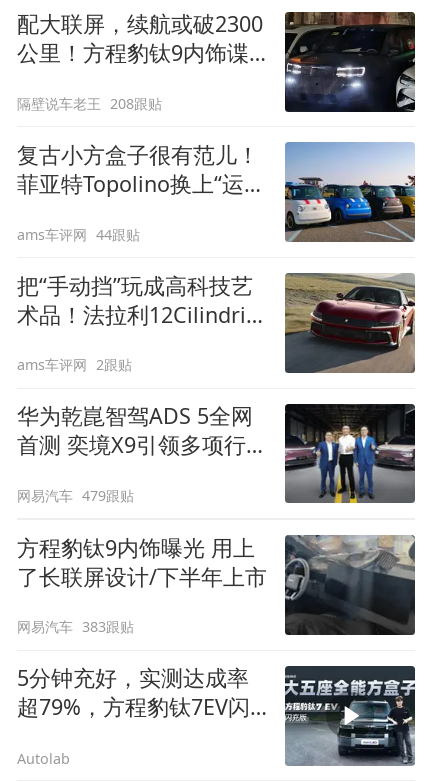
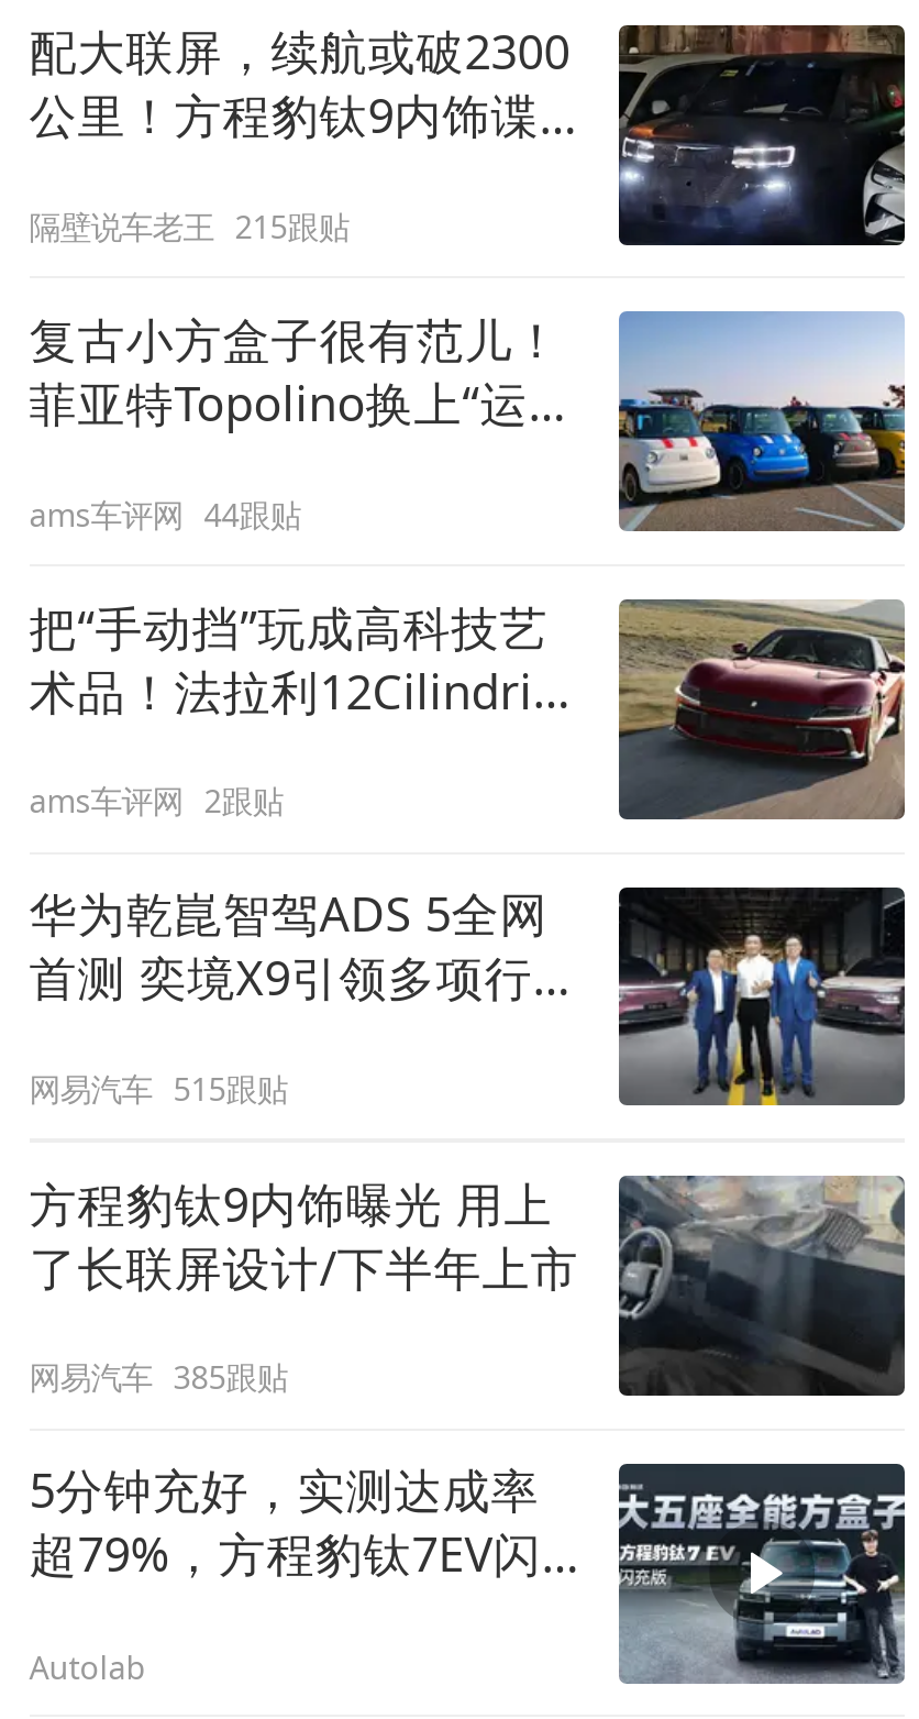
- 隔壁说车老王 208跟贴
+ 隔壁说车老王 215跟贴

- 网易汽车 479跟贴
+ 网易汽车 515跟贴

- 网易汽车 383跟贴
+ 网易汽车 385跟贴
